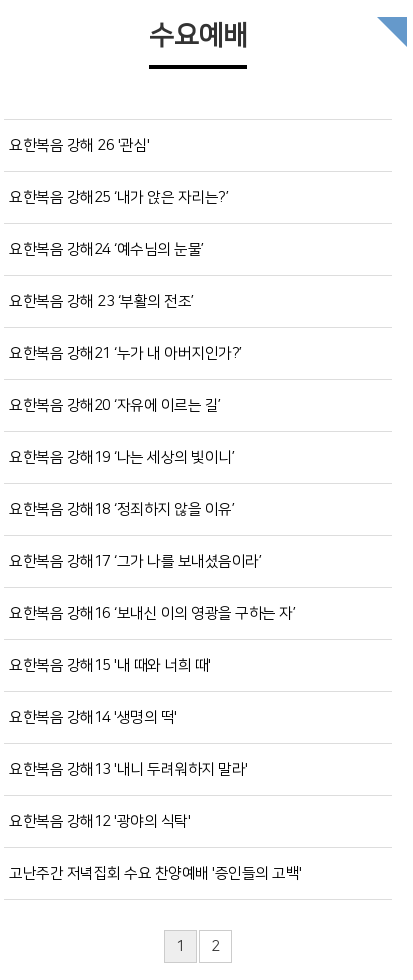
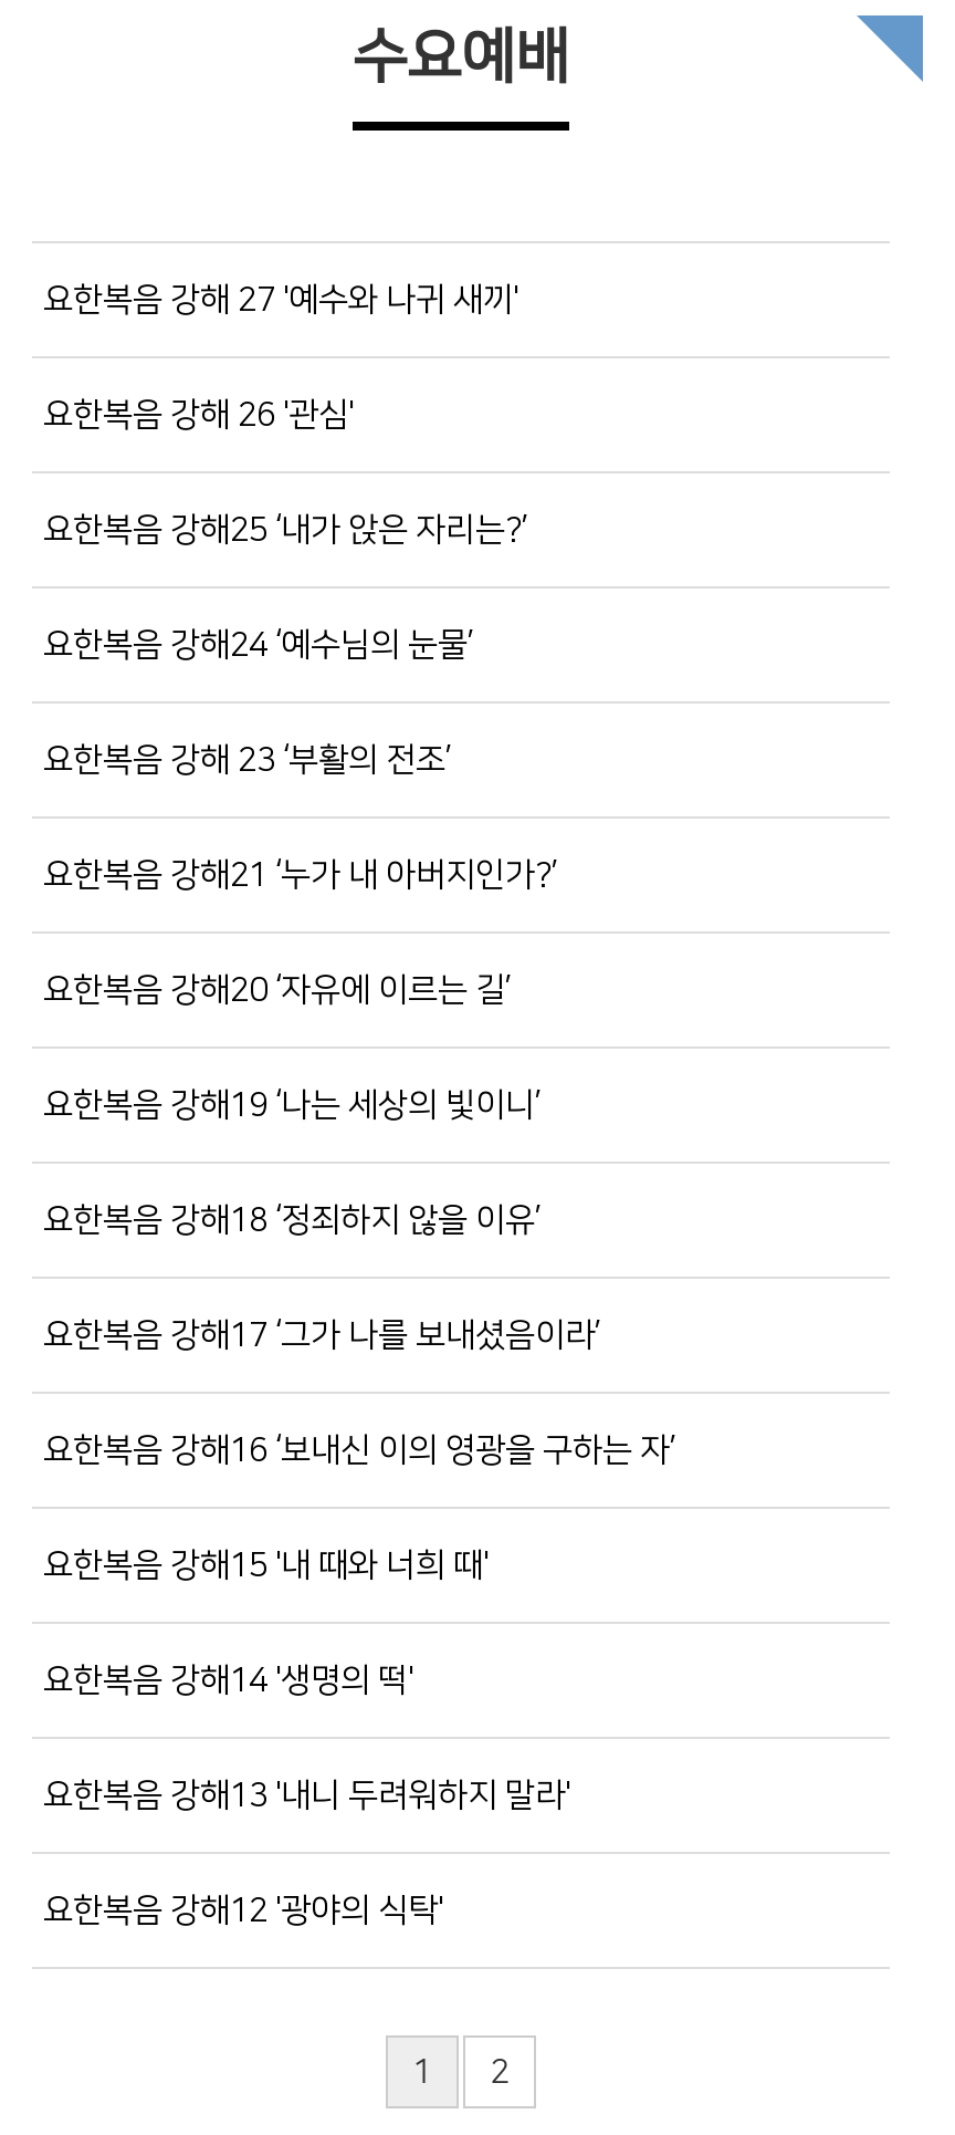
+ 요한복음 강해 27 '예수와 나귀 새끼'

moved down: 요한복음 강해 26 '관심' | 요한복음 강해25 ‘내가 앉은 자리는?’ | 요한복음 강해24 ‘예수님의 눈물’ | ... | 요한복음 강해13 '내니 두려워하지 말라' | 요한복음 강해12 '광야의 식탁'

- 고난주간 저녁집회 수요 찬양예배 '증인들의 고백'
